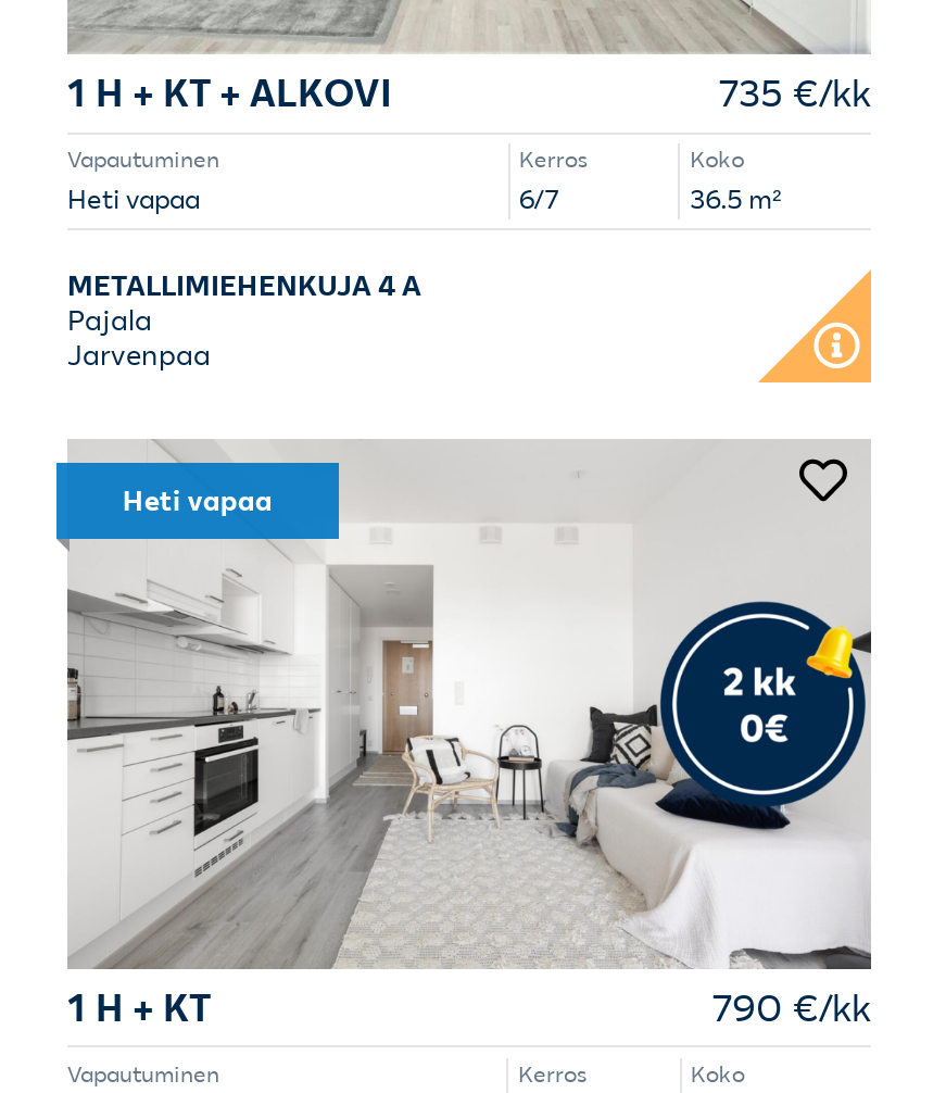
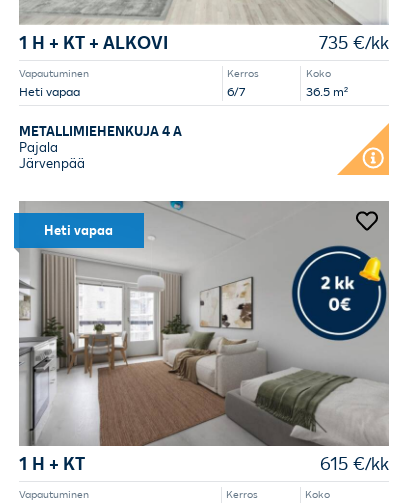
- [image]
- 790 €/kk
+ [image]
+ 615 €/kk
